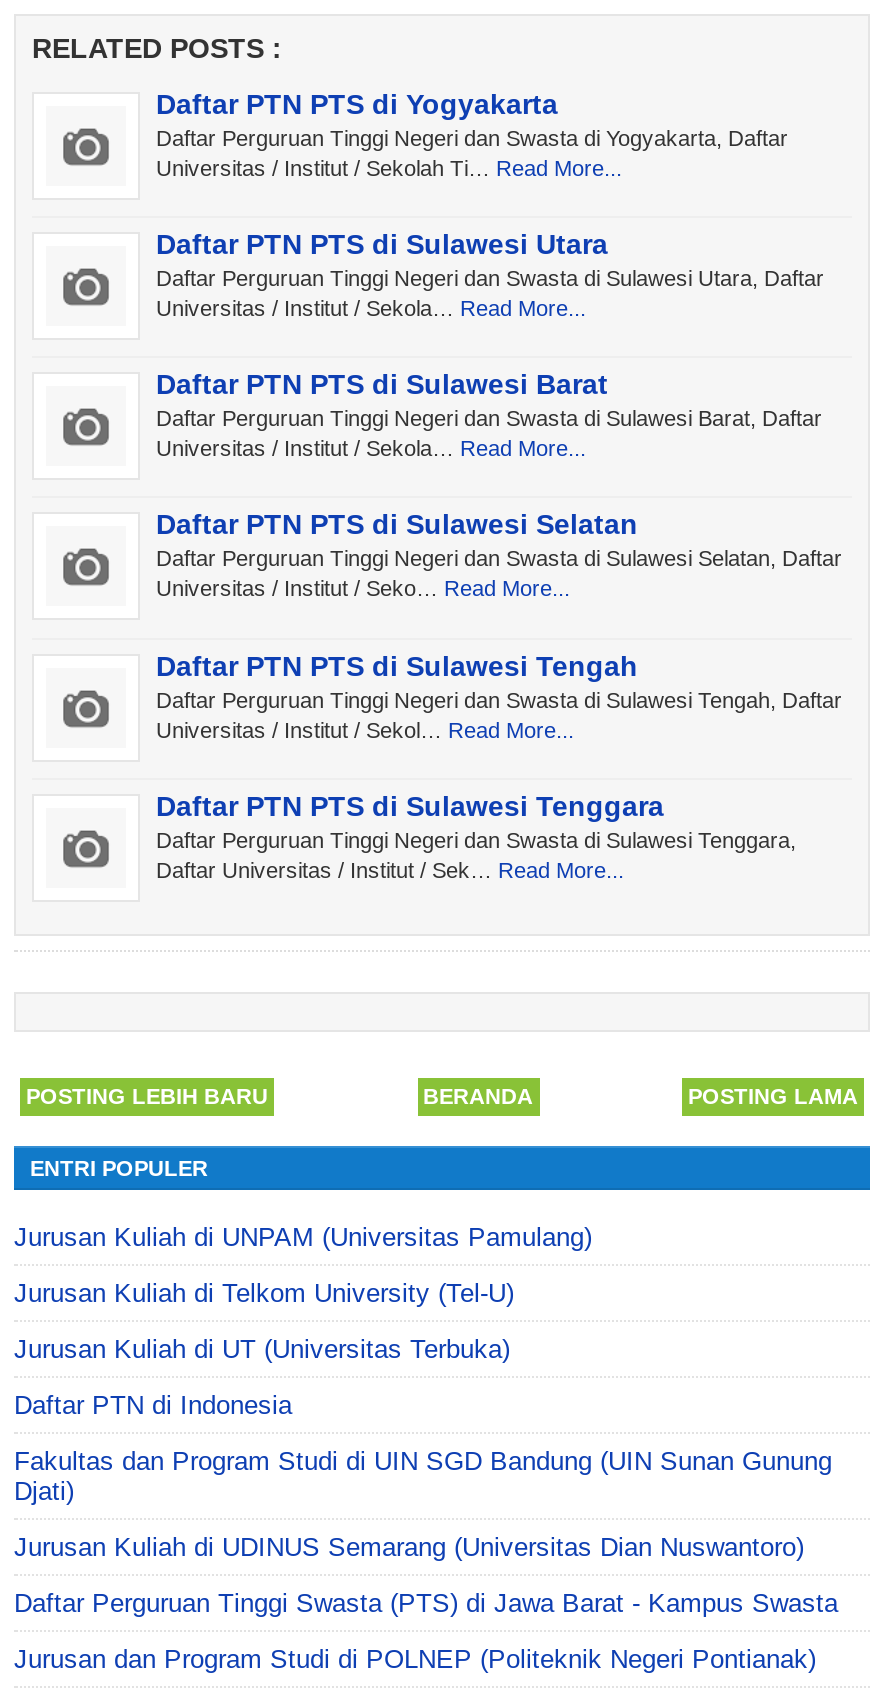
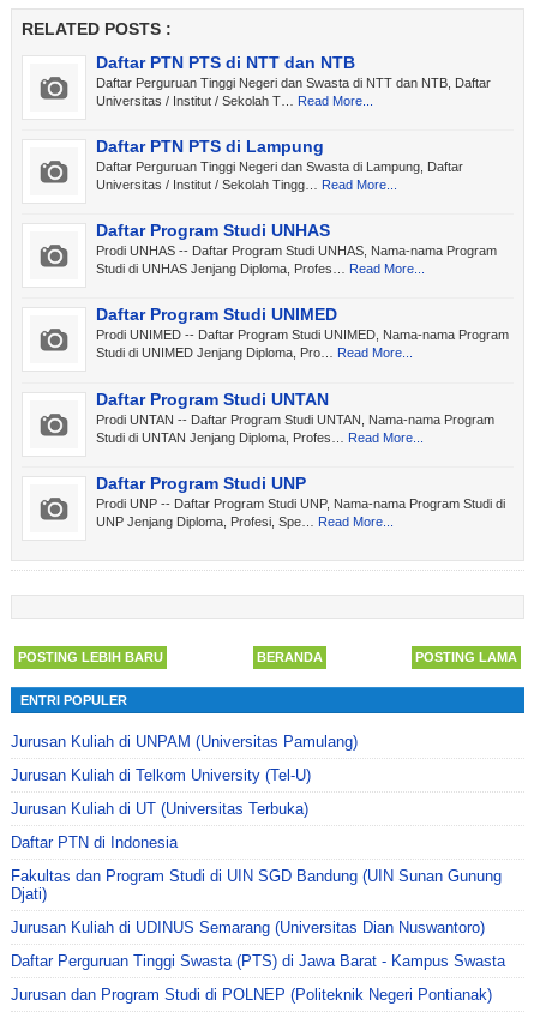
- Daftar PTN PTS di Yogyakarta
- Daftar Perguruan Tinggi Negeri dan Swasta di Yogyakarta, Daftar
- Universitas / Institut / Sekolah Ti… Read More...
+ Daftar PTN PTS di NTT dan NTB
+ Daftar Perguruan Tinggi Negeri dan Swasta di NTT dan NTB, Daftar
+ Universitas / Institut / Sekolah T… Read More...

- Daftar PTN PTS di Sulawesi Utara
- Daftar Perguruan Tinggi Negeri dan Swasta di Sulawesi Utara, Daftar
- Universitas / Institut / Sekola… Read More...
+ Daftar PTN PTS di Lampung
+ Daftar Perguruan Tinggi Negeri dan Swasta di Lampung, Daftar
+ Universitas / Institut / Sekolah Tingg… Read More...

- Daftar PTN PTS di Sulawesi Barat
- Daftar Perguruan Tinggi Negeri dan Swasta di Sulawesi Barat, Daftar
- Universitas / Institut / Sekola… Read More...
+ Daftar Program Studi UNHAS
+ Prodi UNHAS -- Daftar Program Studi UNHAS, Nama-nama Program
+ Studi di UNHAS Jenjang Diploma, Profes… Read More...

- Daftar PTN PTS di Sulawesi Selatan
- Daftar Perguruan Tinggi Negeri dan Swasta di Sulawesi Selatan, Daftar
- Universitas / Institut / Seko… Read More...
+ Daftar Program Studi UNIMED
+ Prodi UNIMED -- Daftar Program Studi UNIMED, Nama-nama Program
+ Studi di UNIMED Jenjang Diploma, Pro… Read More...

- Daftar PTN PTS di Sulawesi Tengah
- Daftar Perguruan Tinggi Negeri dan Swasta di Sulawesi Tengah, Daftar
- Universitas / Institut / Sekol… Read More...
+ Daftar Program Studi UNTAN
+ Prodi UNTAN -- Daftar Program Studi UNTAN, Nama-nama Program
+ Studi di UNTAN Jenjang Diploma, Profes… Read More...

- Daftar PTN PTS di Sulawesi Tenggara
- Daftar Perguruan Tinggi Negeri dan Swasta di Sulawesi Tenggara,
- Daftar Universitas / Institut / Sek… Read More...
+ Daftar Program Studi UNP
+ Prodi UNP -- Daftar Program Studi UNP, Nama-nama Program Studi di
+ UNP Jenjang Diploma, Profesi, Spe… Read More...
